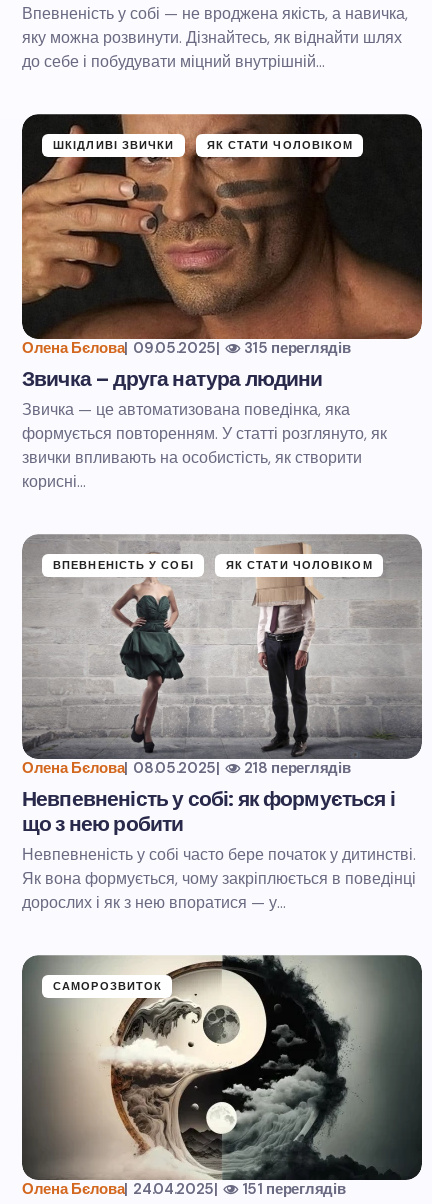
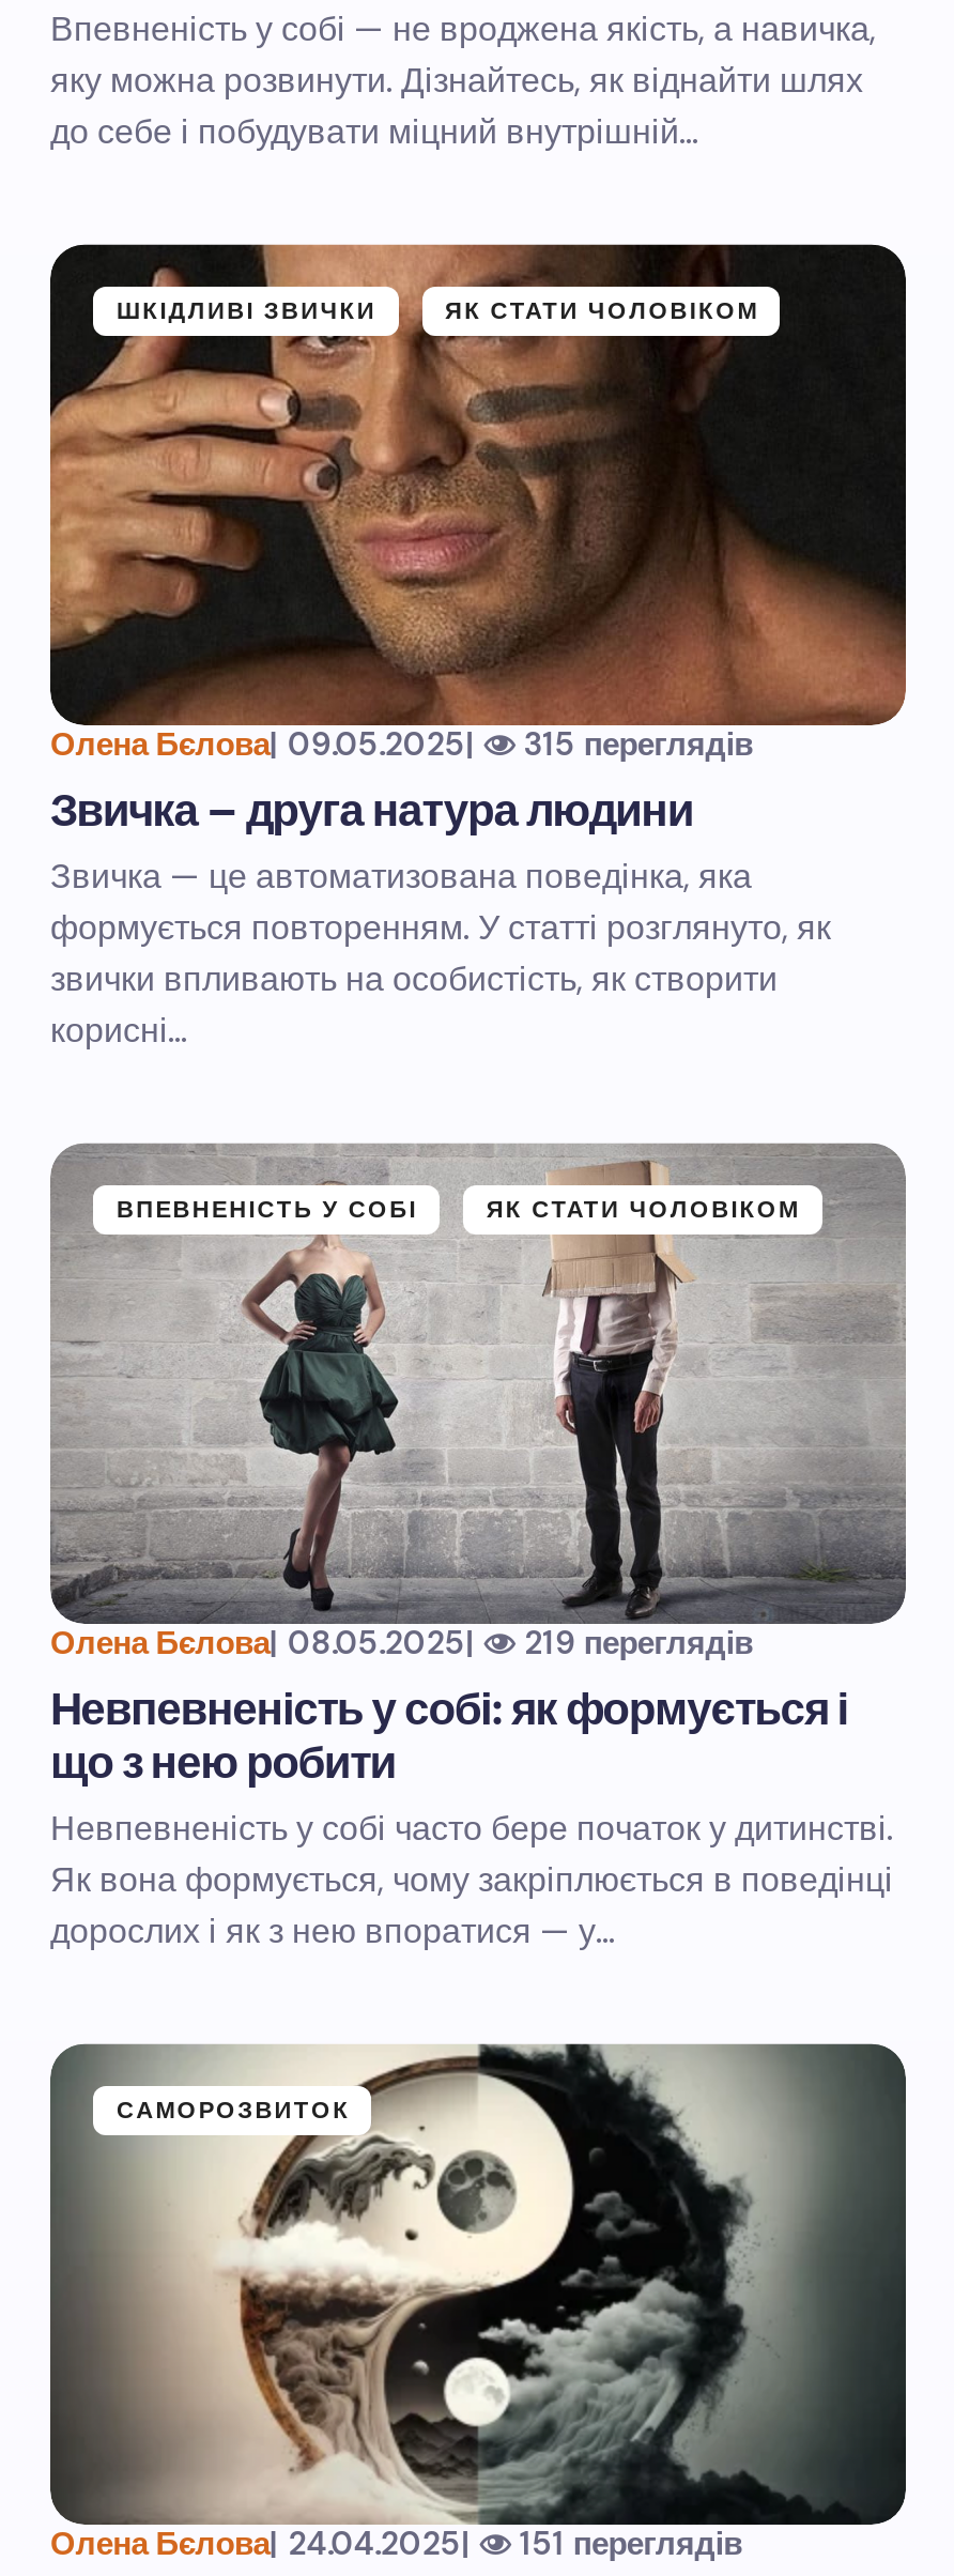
- 218 переглядів
+ 219 переглядів
